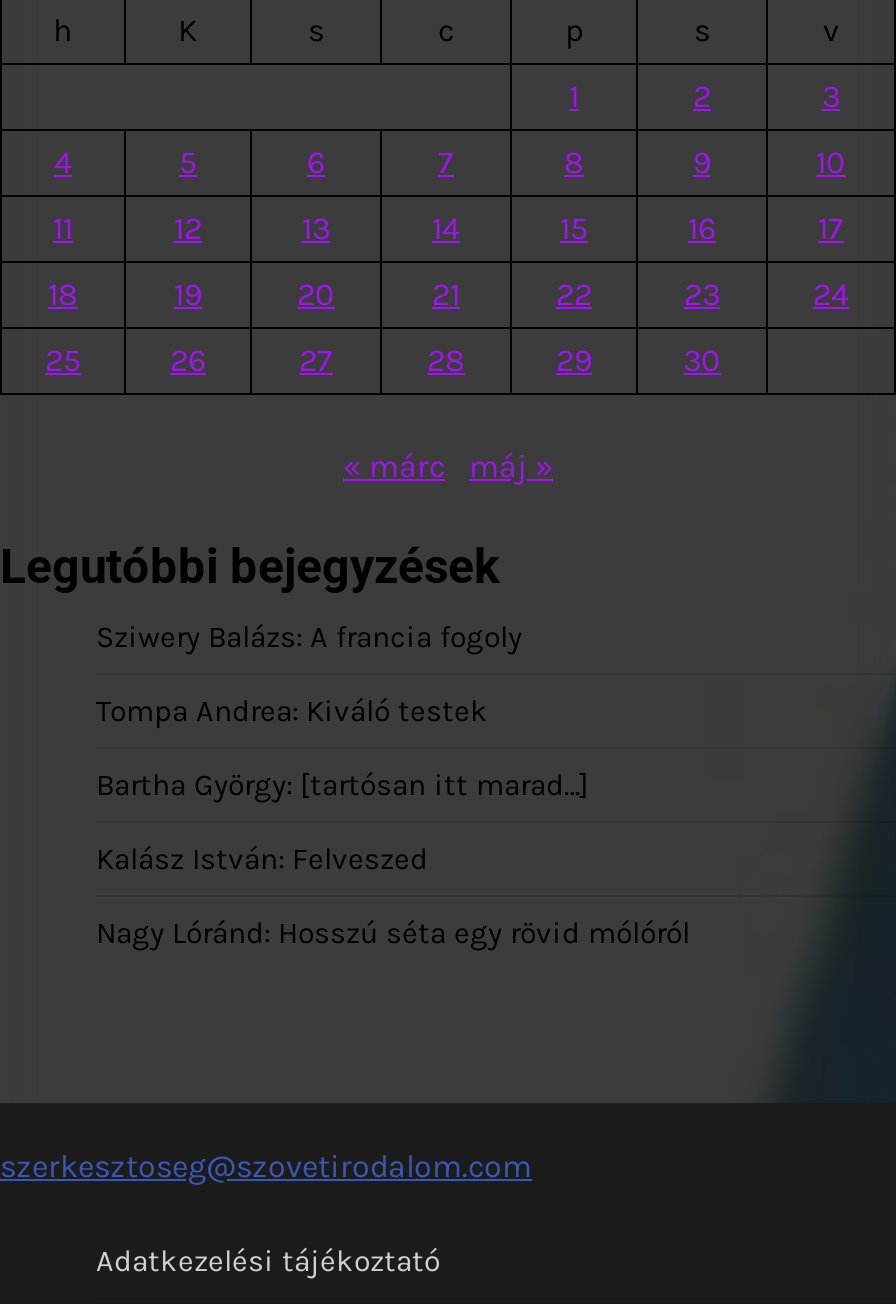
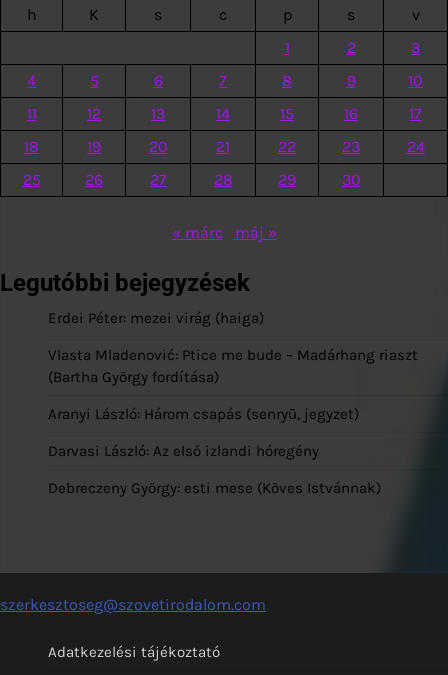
- Sziwery Balázs: A francia fogoly
+ Erdei Péter: mezei virág (haiga)

- Tompa Andrea: Kiváló testek
+ Vlasta Mladenović: Ptice me bude – Madárhang riaszt
+ (Bartha György fordítása)

- Bartha György: [tartósan itt marad…]
+ Aranyi László: Három csapás (senryū, jegyzet)

- Kalász István: Felveszed
+ Darvasi László: Az első izlandi hóregény

- Nagy Lóránd: Hosszú séta egy rövid mólóról
+ Debreczeny György: esti mese (Köves Istvánnak)
